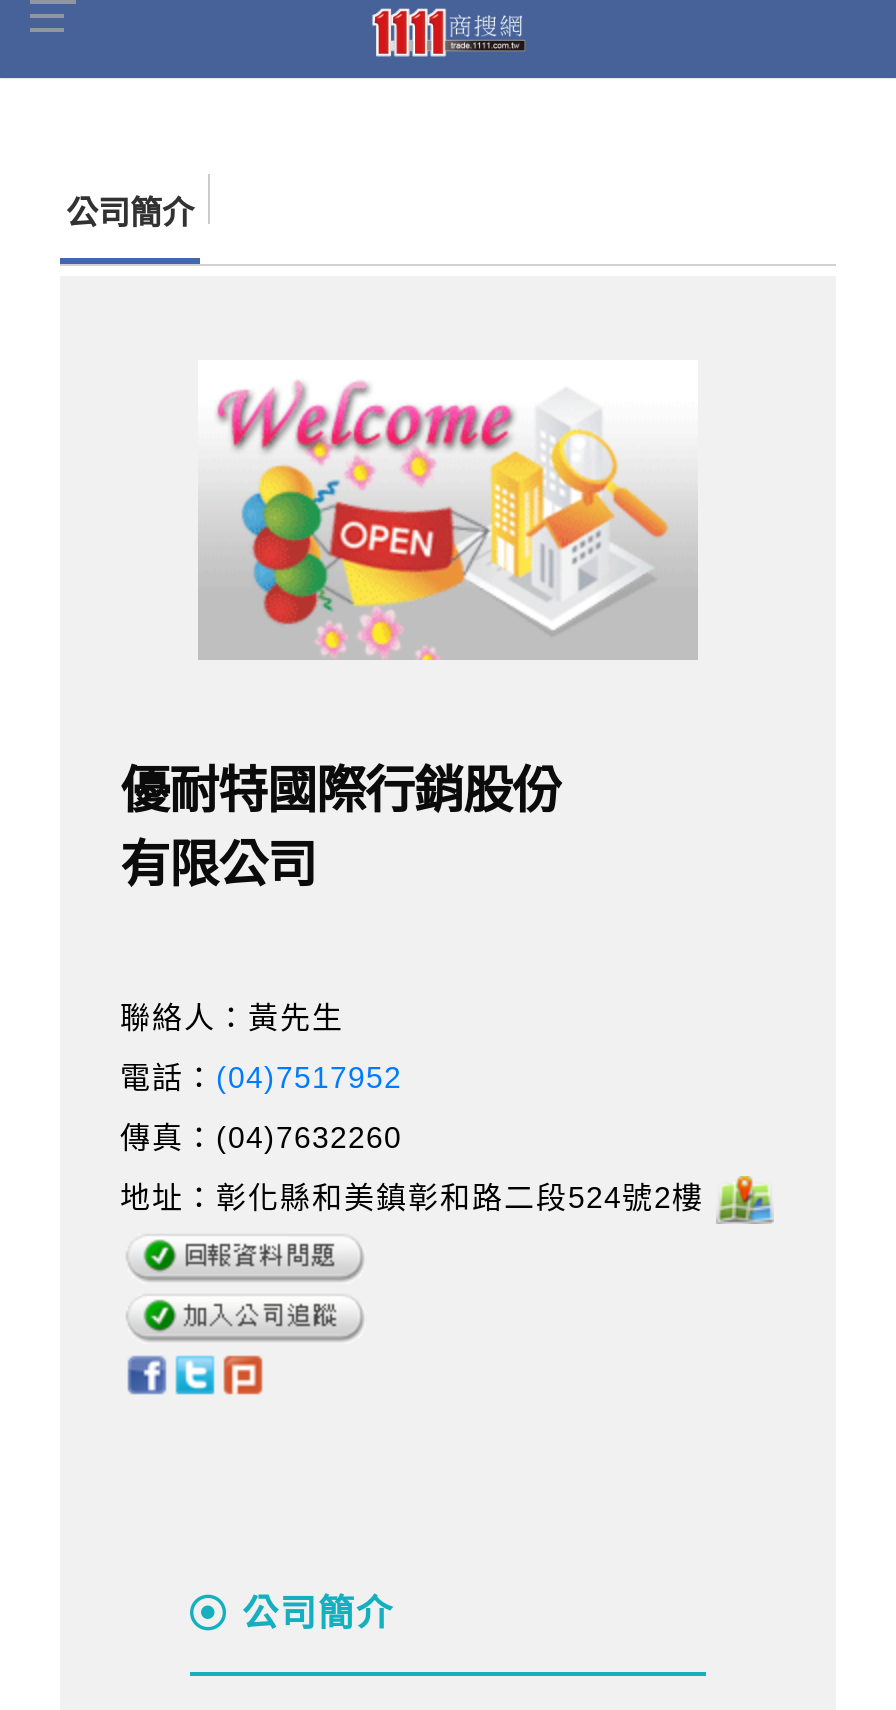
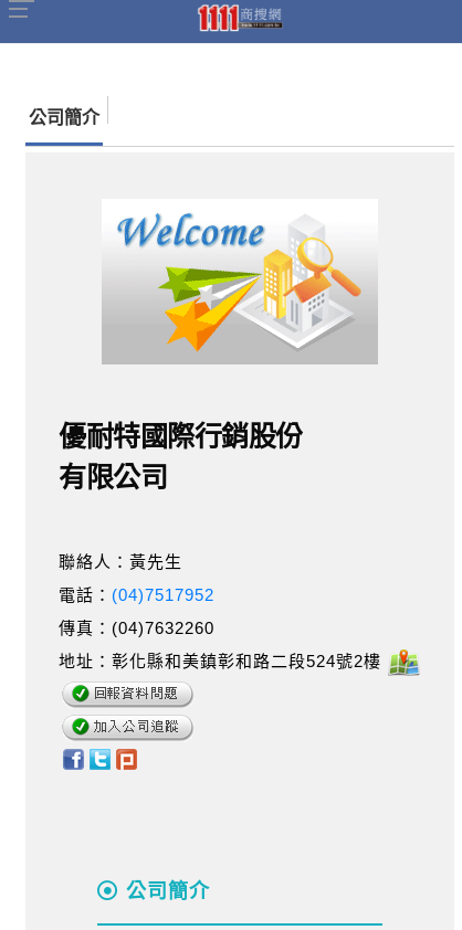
- [image]
+ [image]
